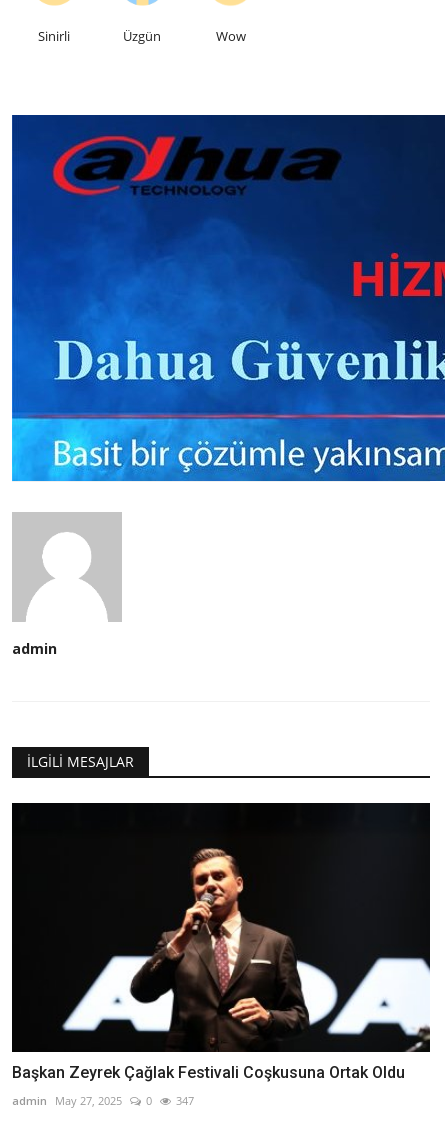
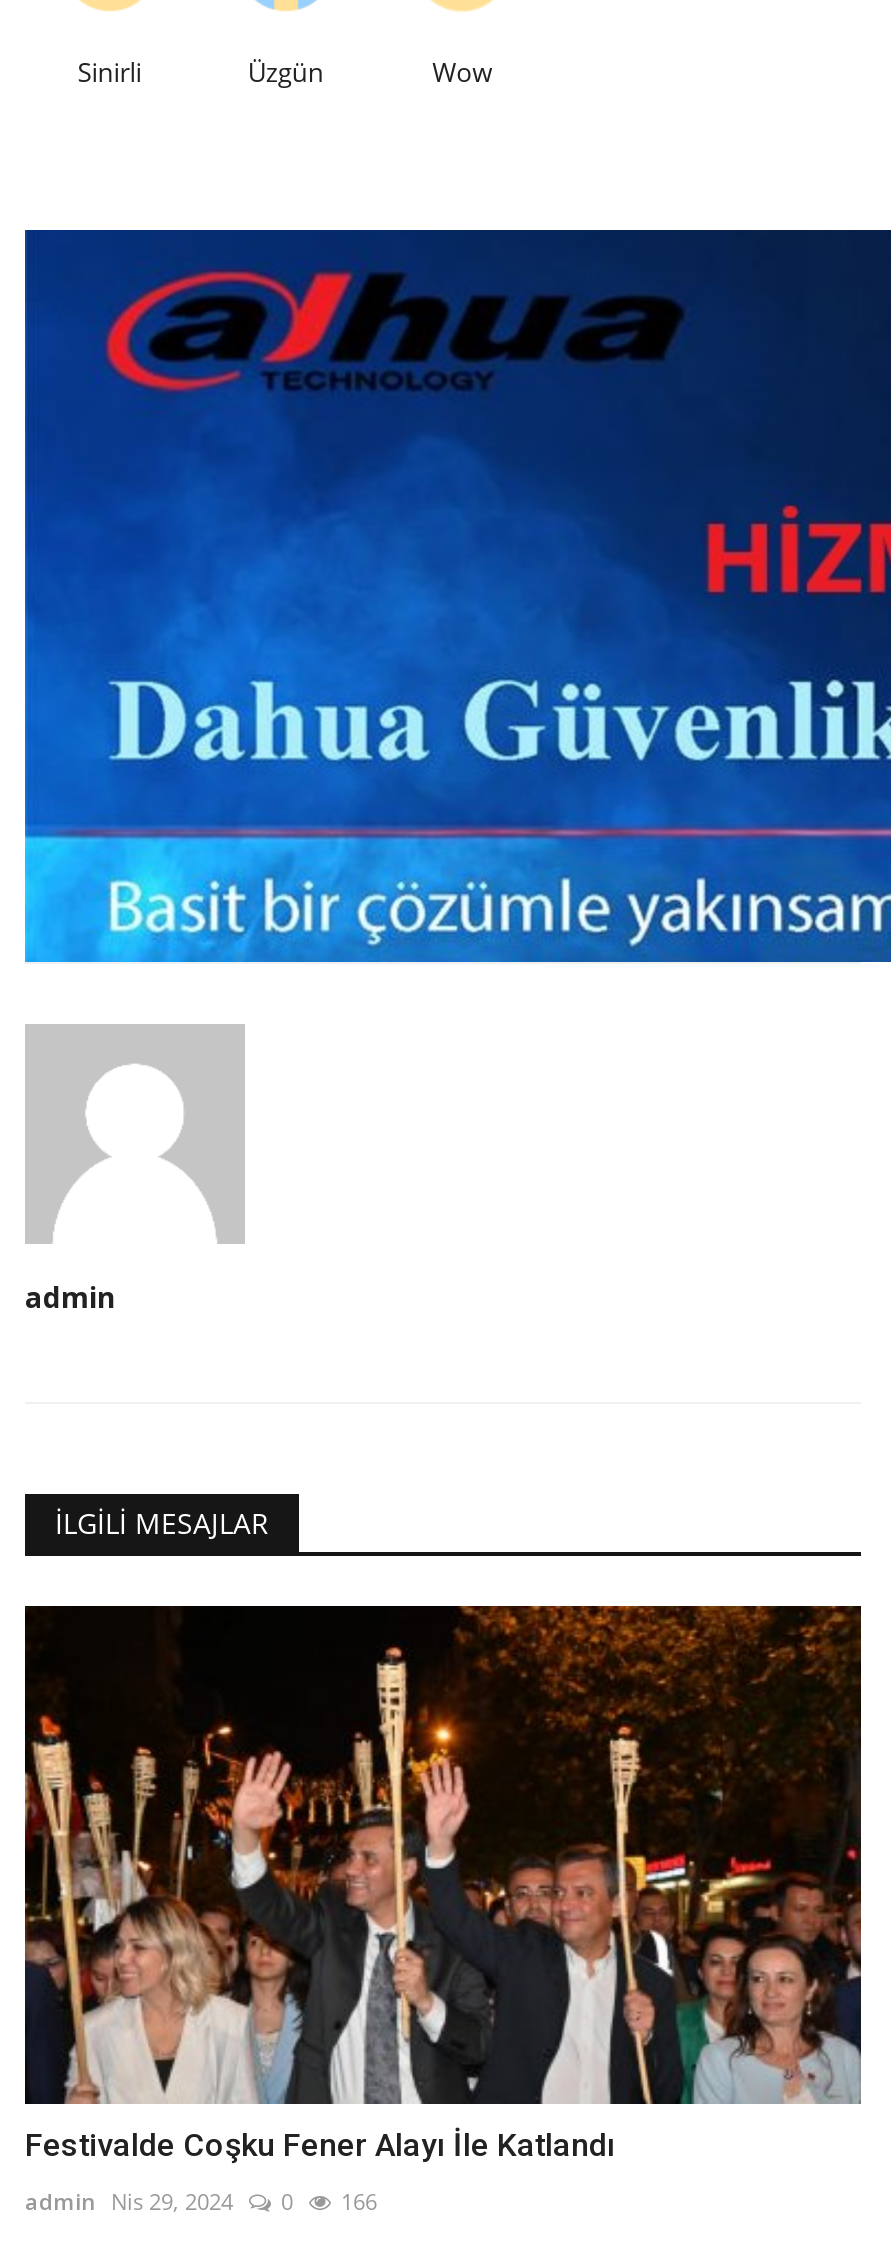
- [image]
- Başkan Zeyrek Çağlak Festivali Coşkusuna Ortak Oldu
+ [image]
+ Festivalde Coşku Fener Alayı İle Katlandı

- admin May 27, 2025
+ admin Nis 29, 2024

- 347
+ 166
